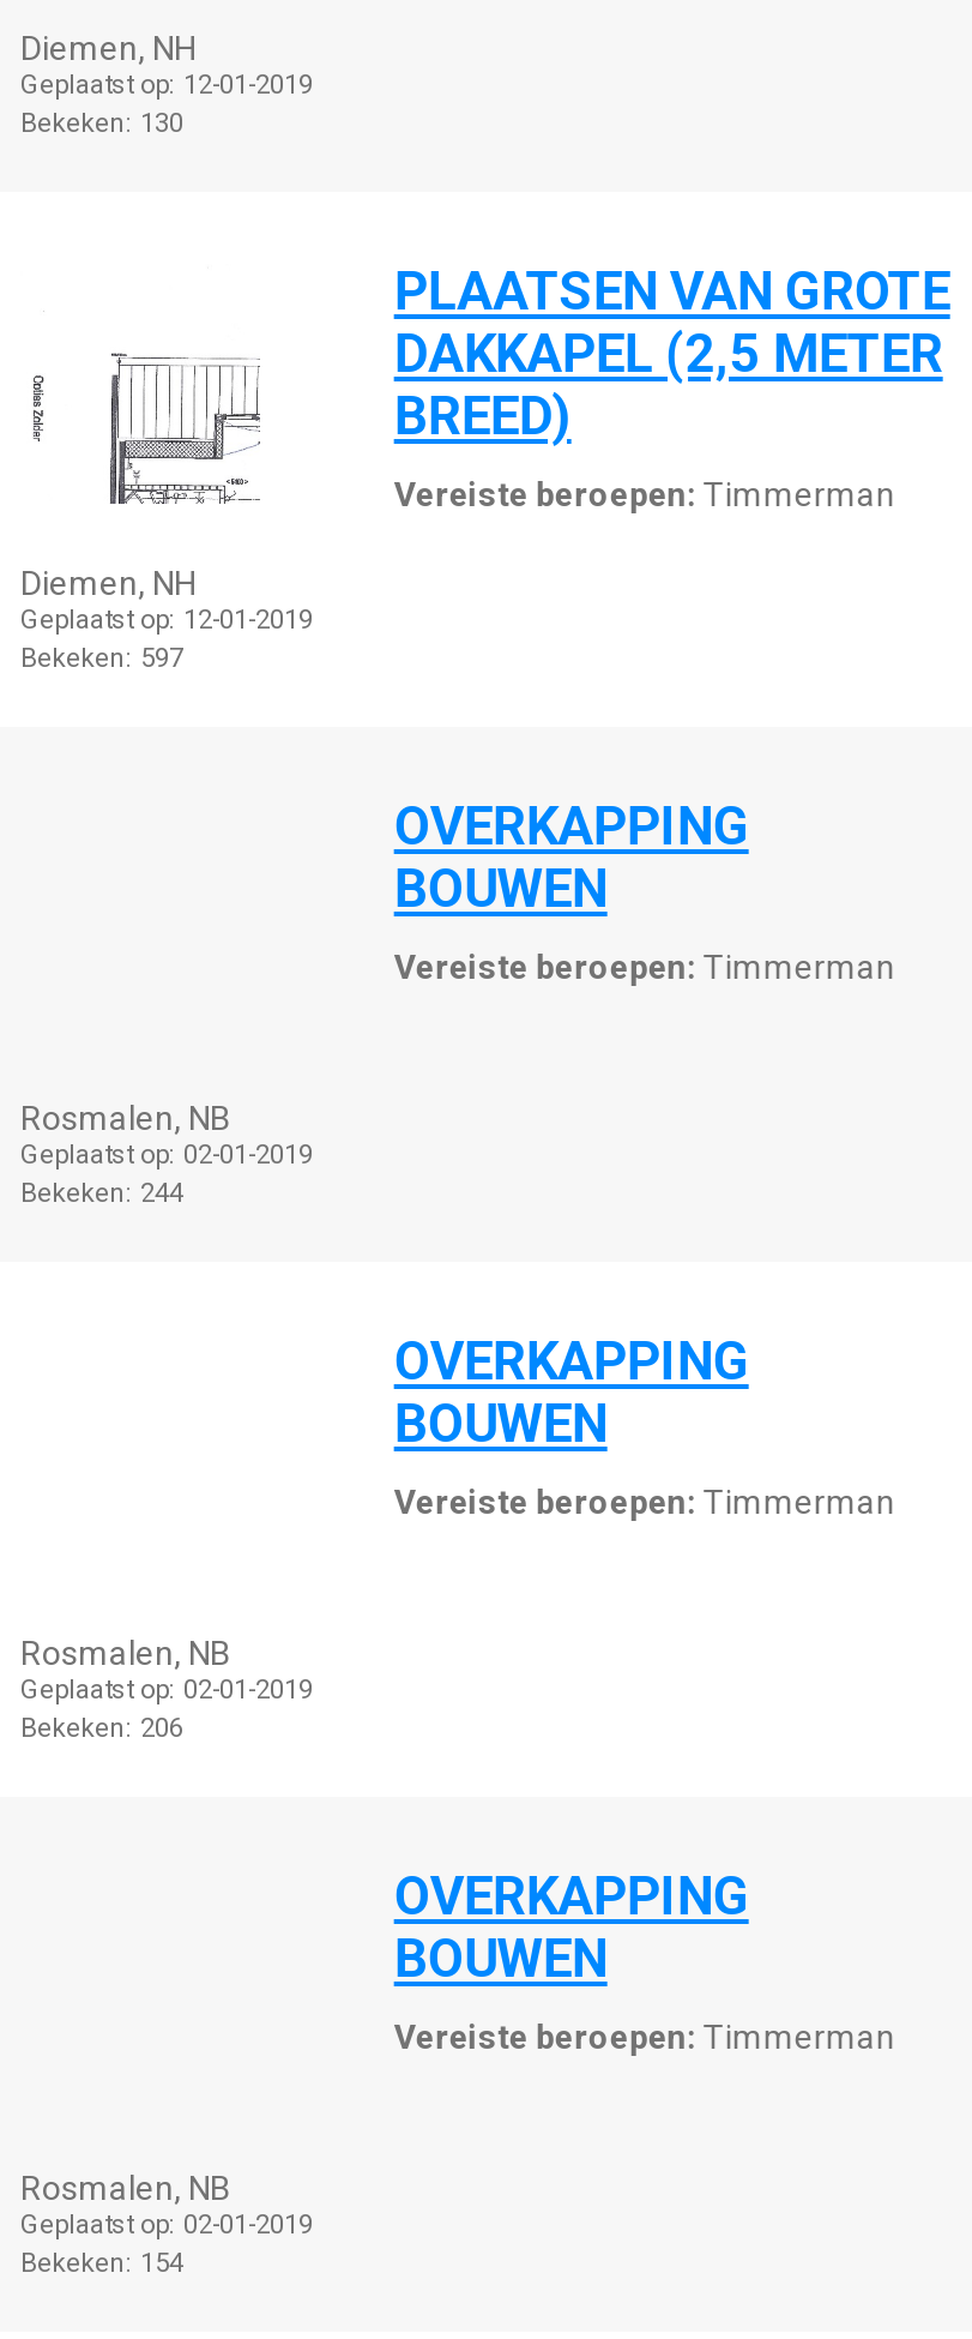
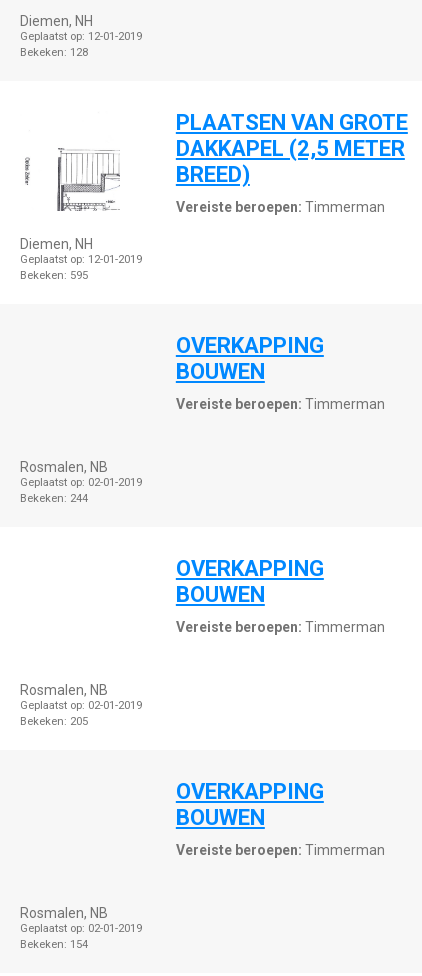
- Bekeken: 130
+ Bekeken: 128

- Bekeken: 597
+ Bekeken: 595

- Bekeken: 206
+ Bekeken: 205
